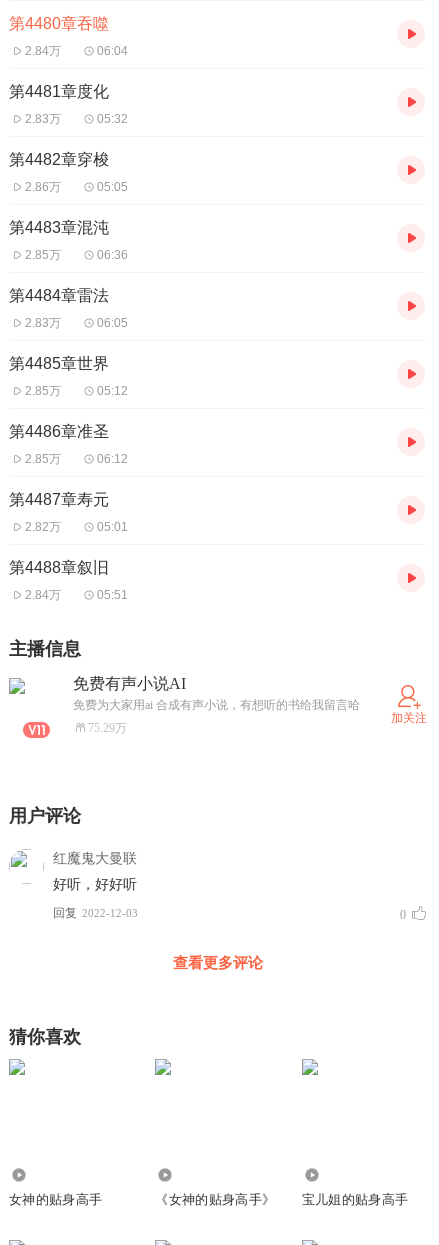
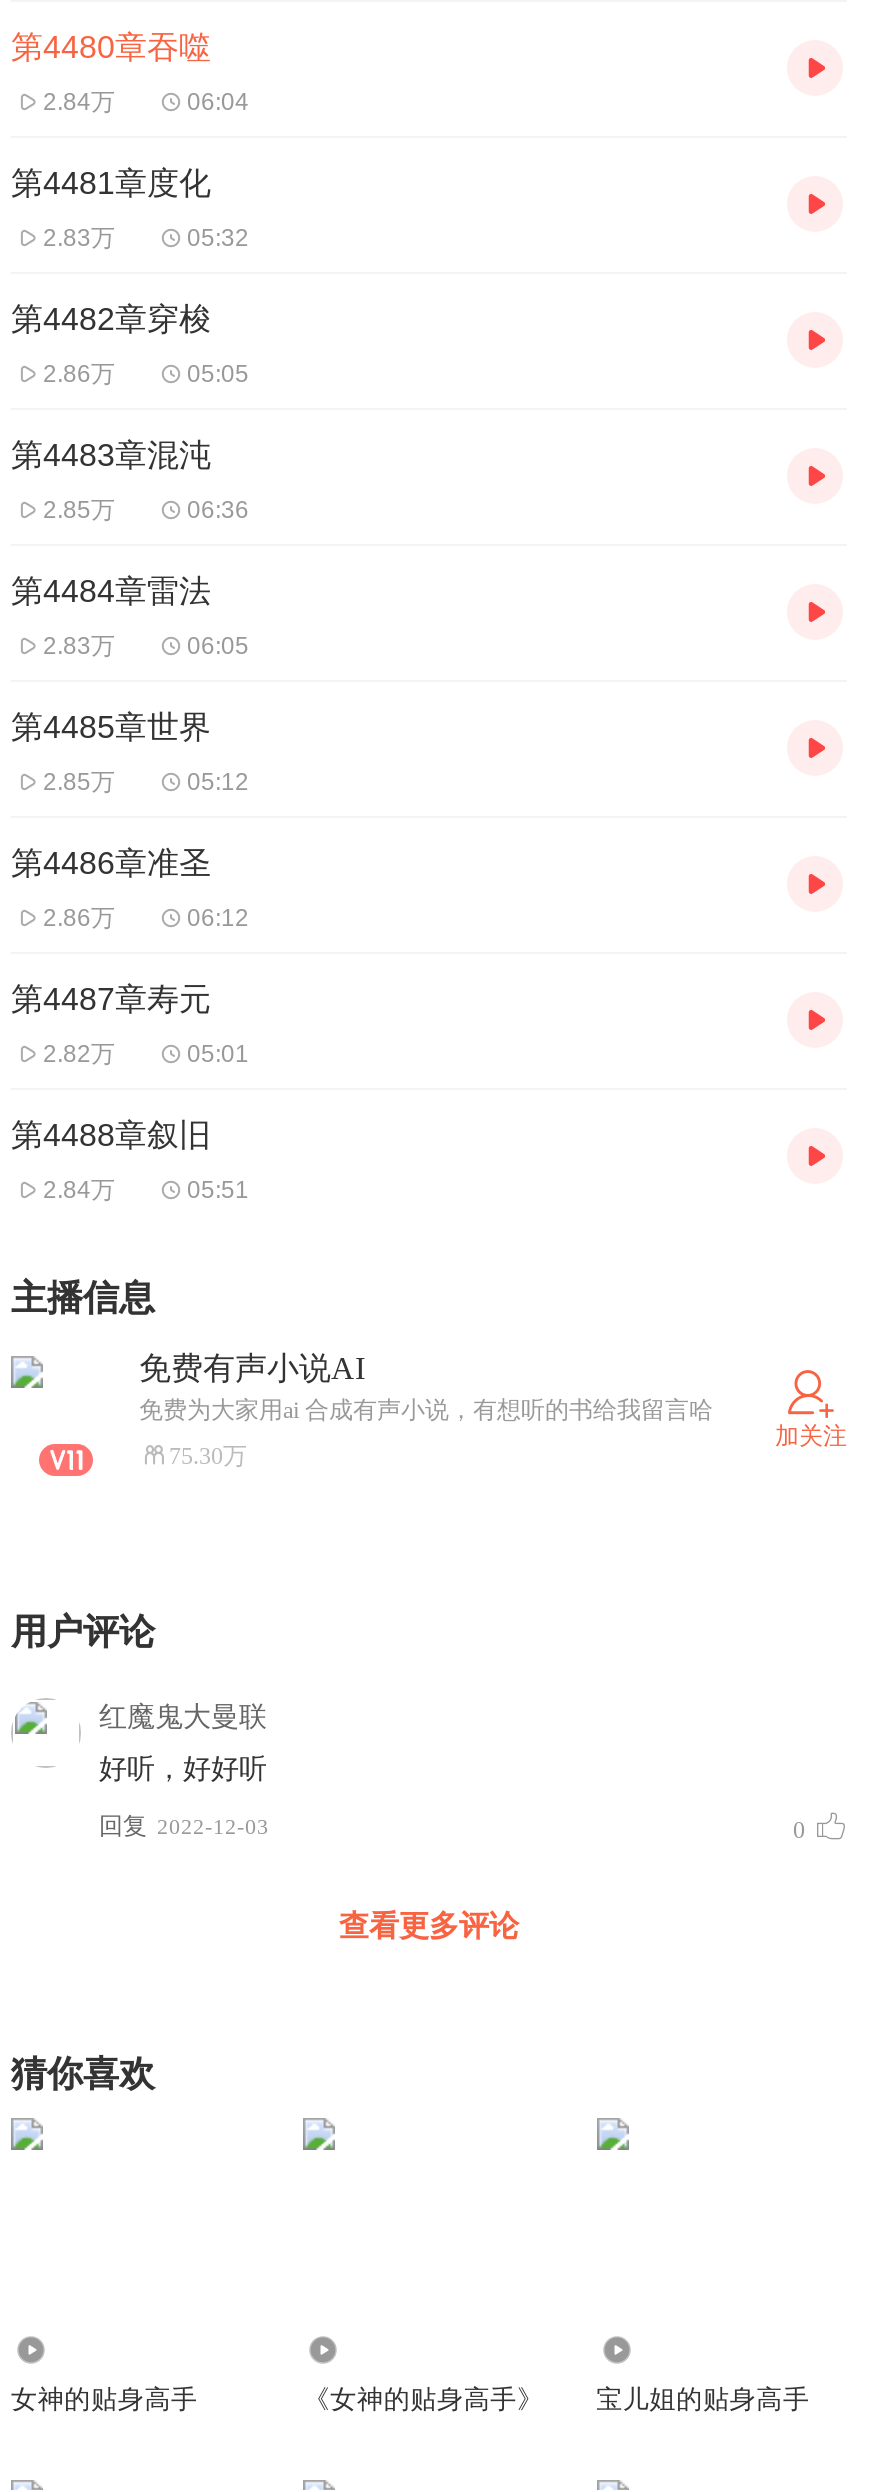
- 2.85万
+ 2.86万

- 75.29万
+ 75.30万
